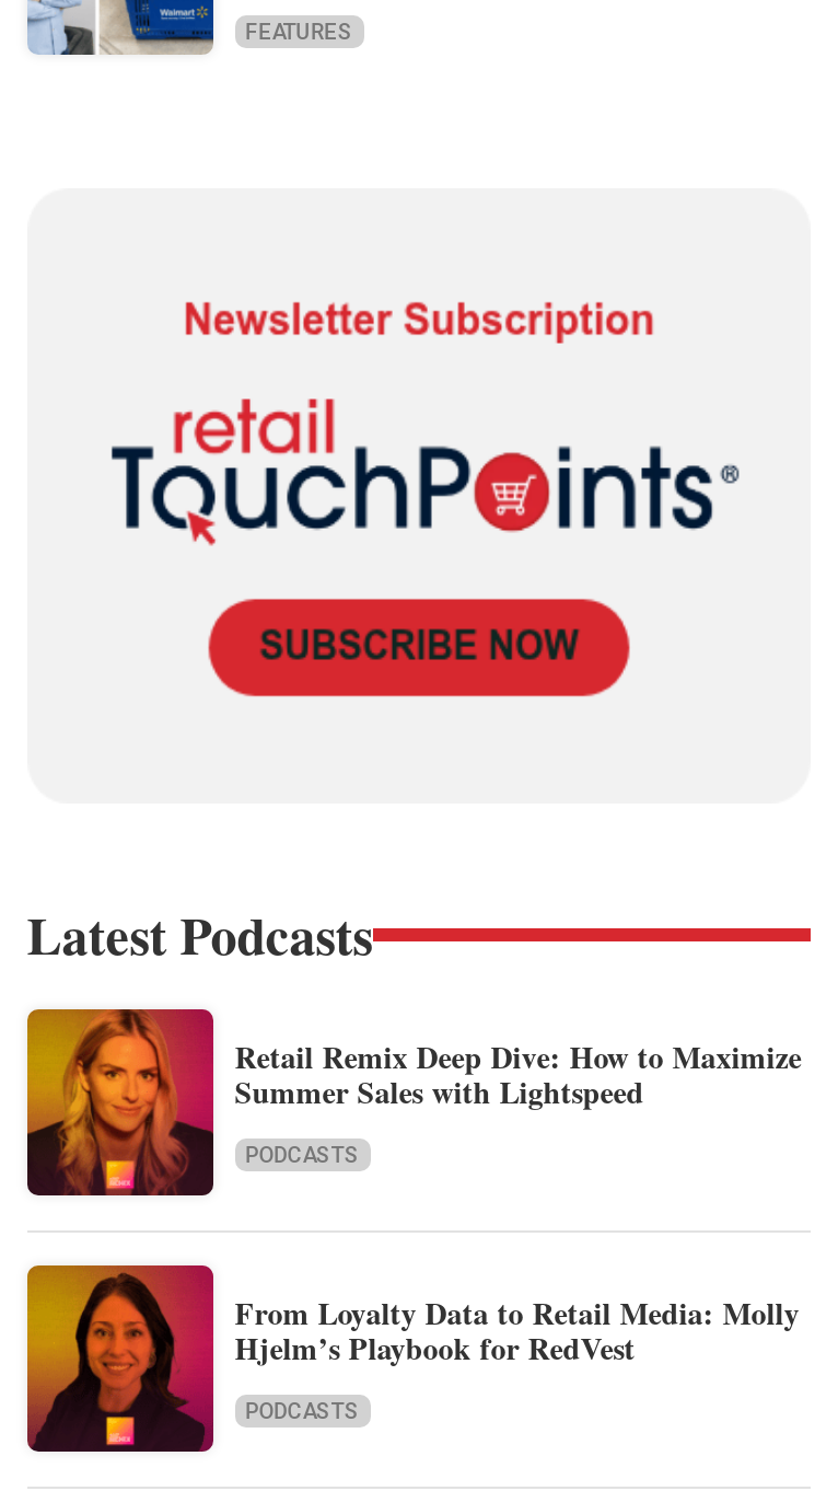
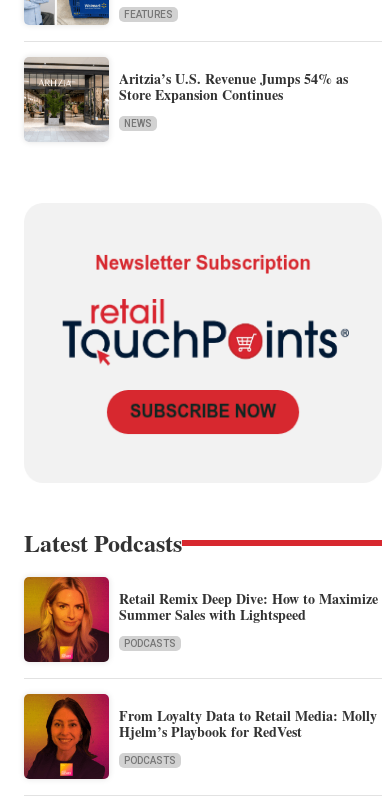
+ [image]
+ Aritzia’s U.S. Revenue Jumps 54% as
+ Store Expansion Continues
+ NEWS
